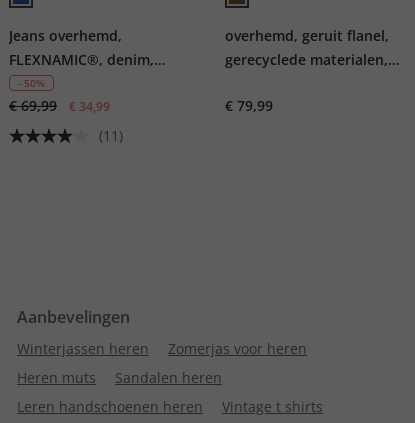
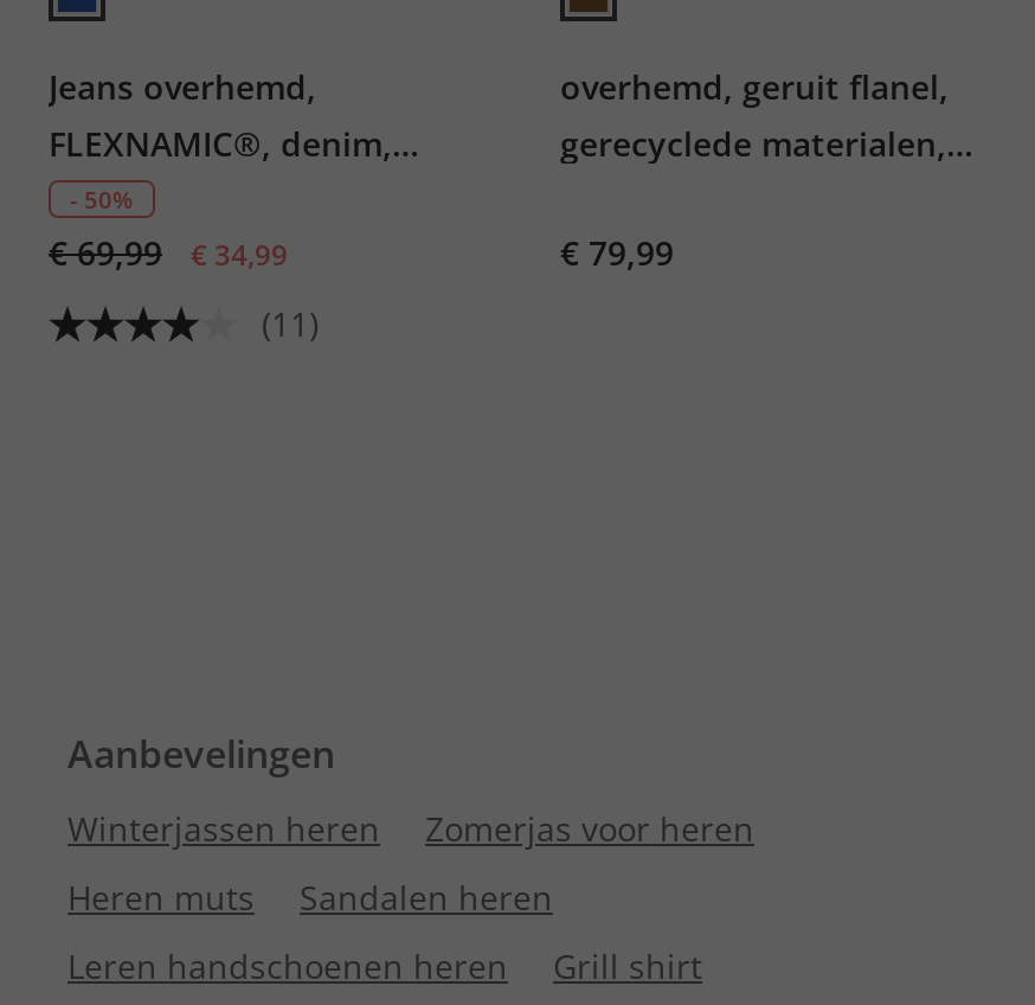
- Vintage t shirts
+ Grill shirt
